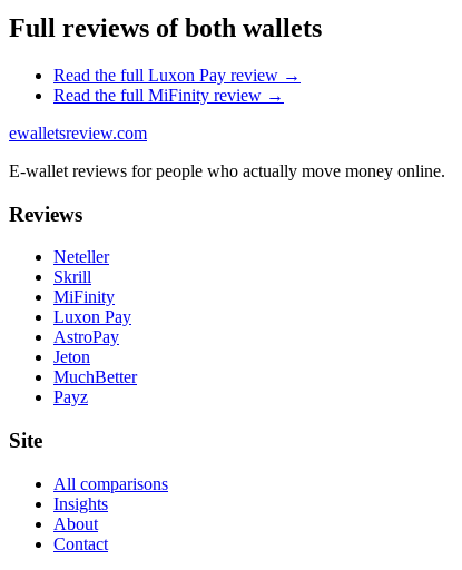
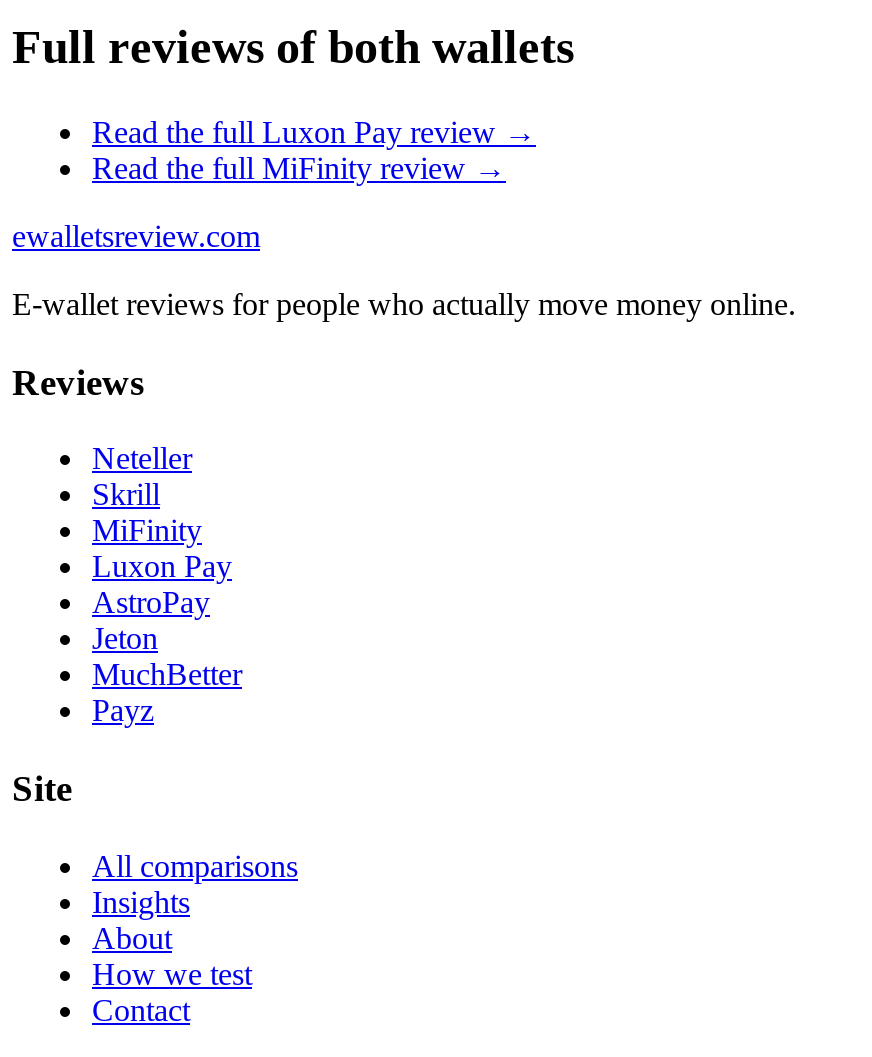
+ How we test
